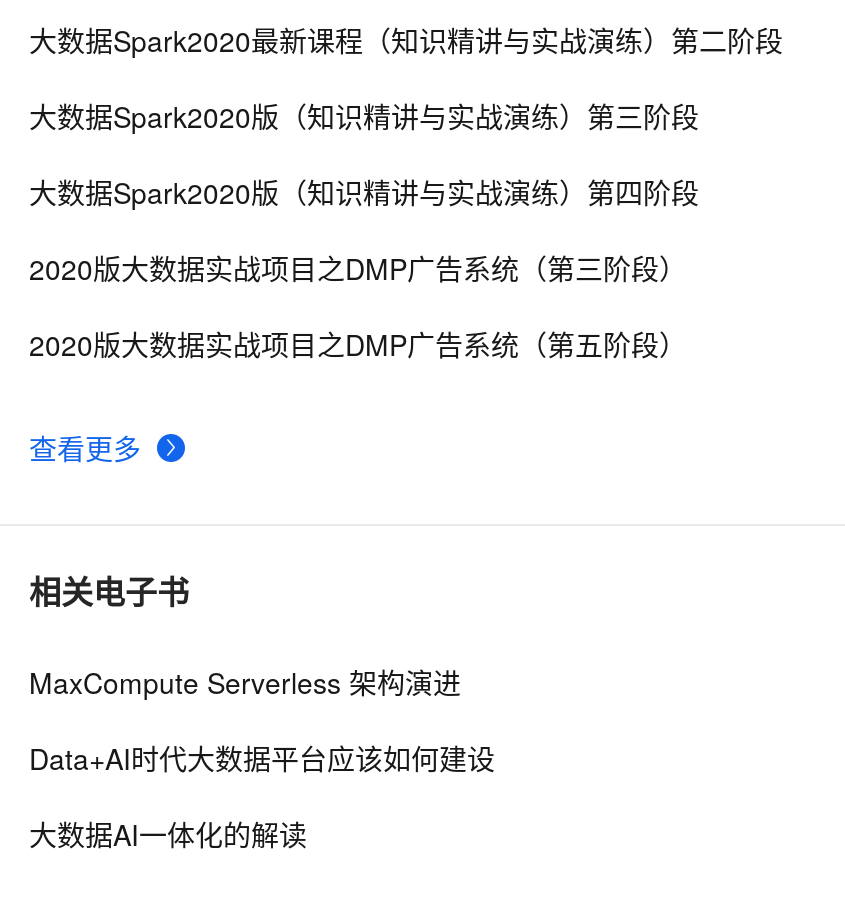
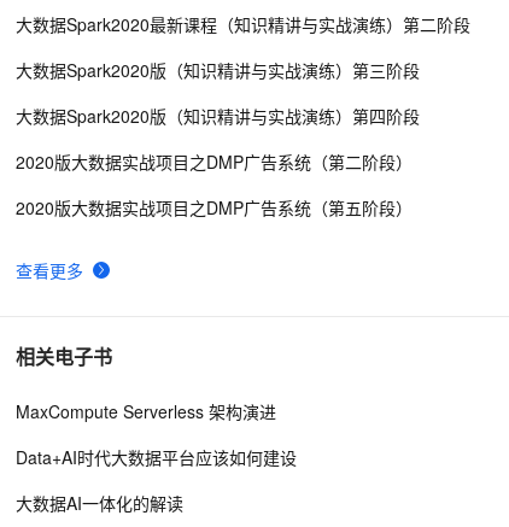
- 2020版大数据实战项目之DMP广告系统（第三阶段）
+ 2020版大数据实战项目之DMP广告系统（第二阶段）
